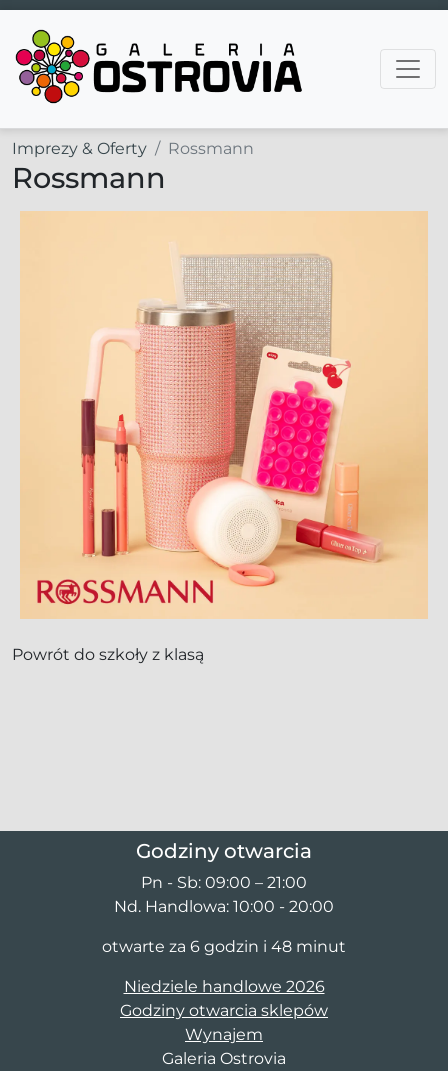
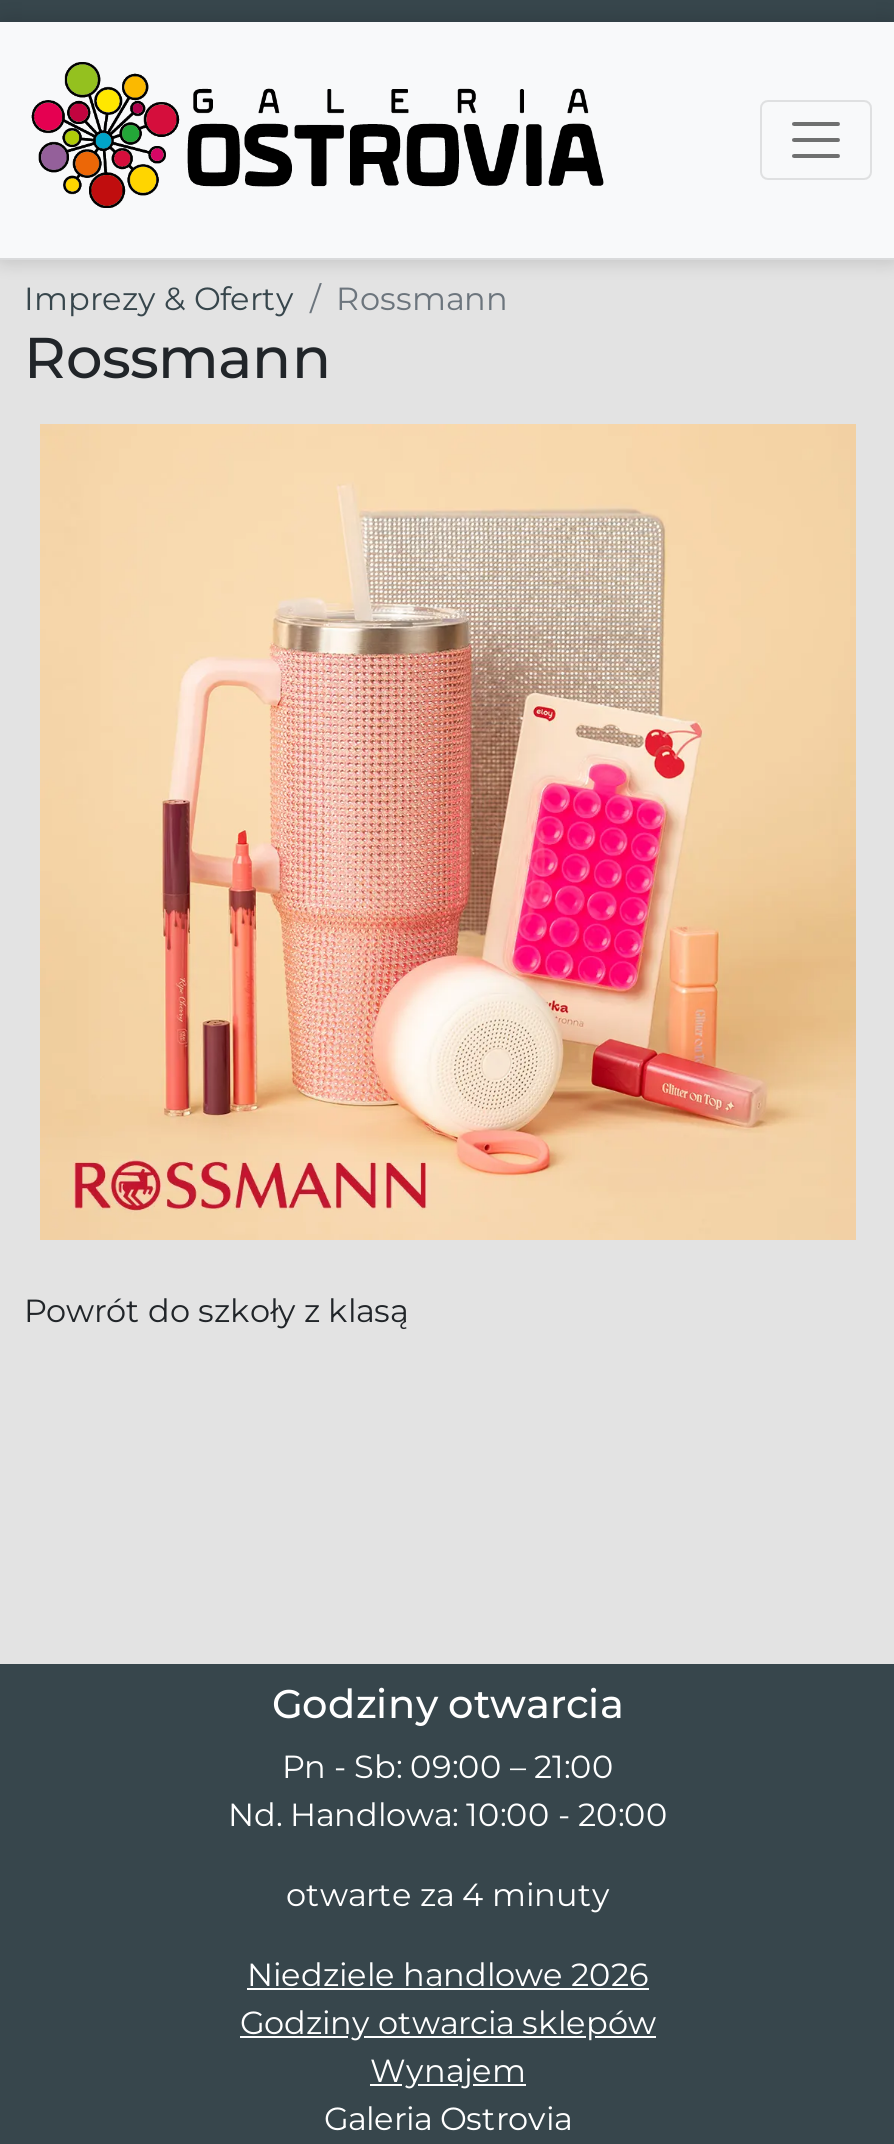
- otwarte za 6 godzin i 48 minut
+ otwarte za 4 minuty
